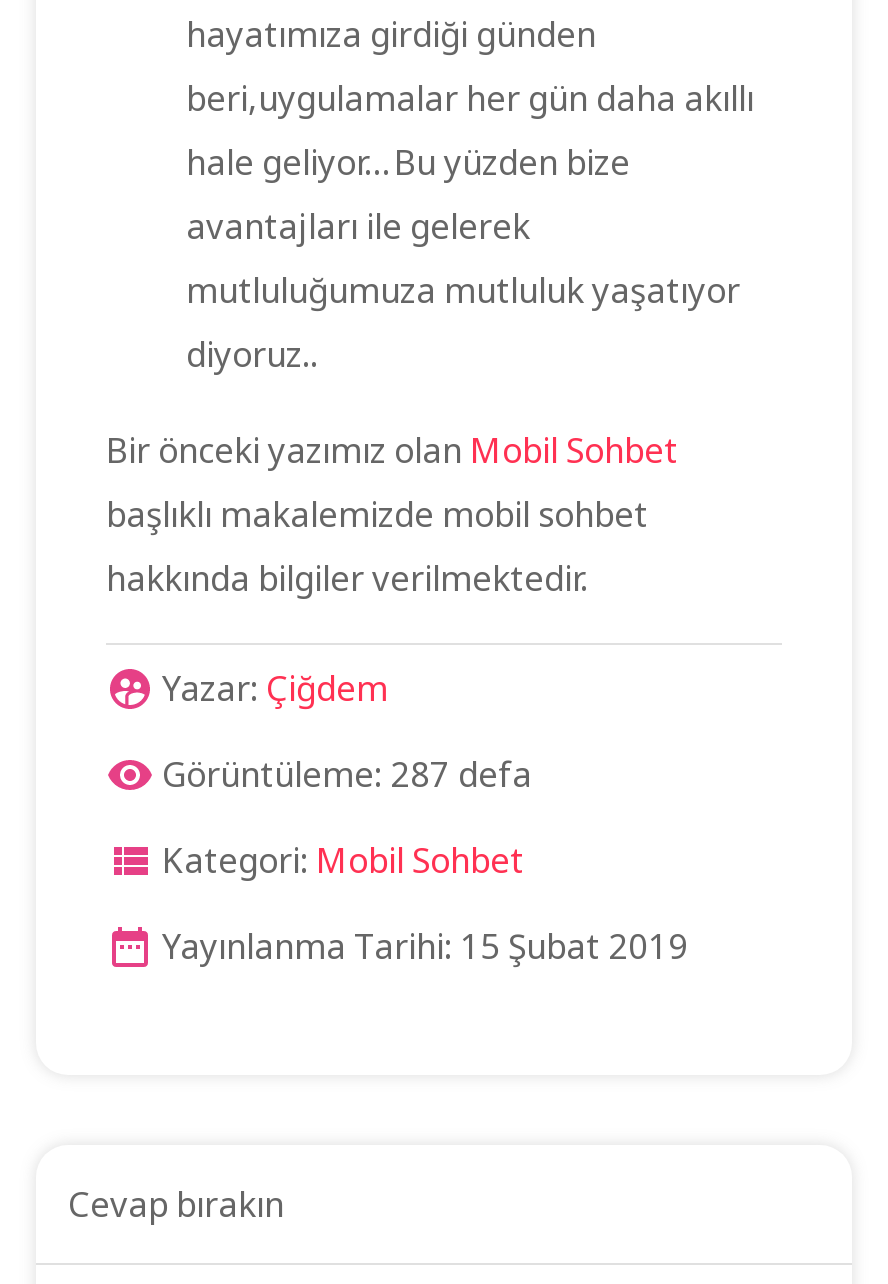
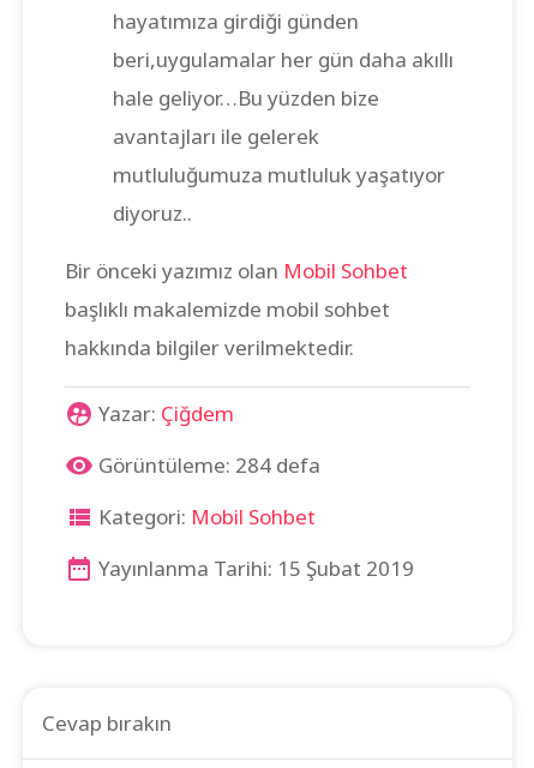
- Görüntüleme: 287 defa
+ Görüntüleme: 284 defa
